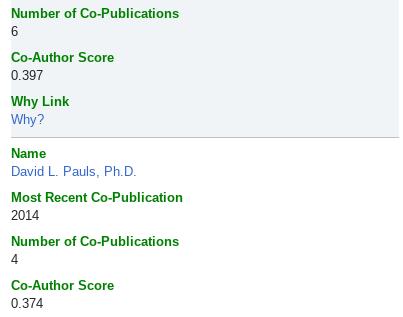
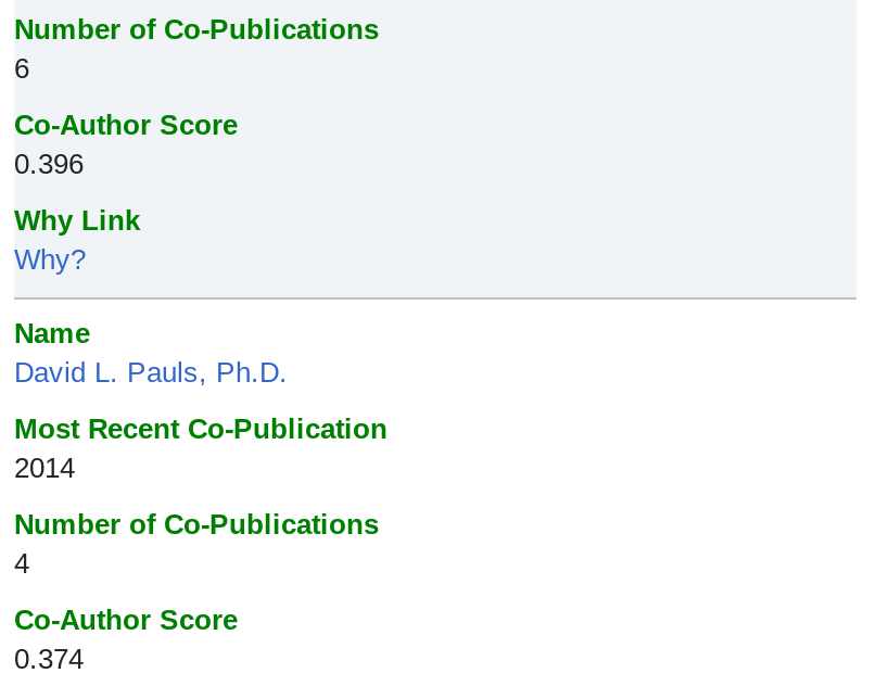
- 0.397
+ 0.396
